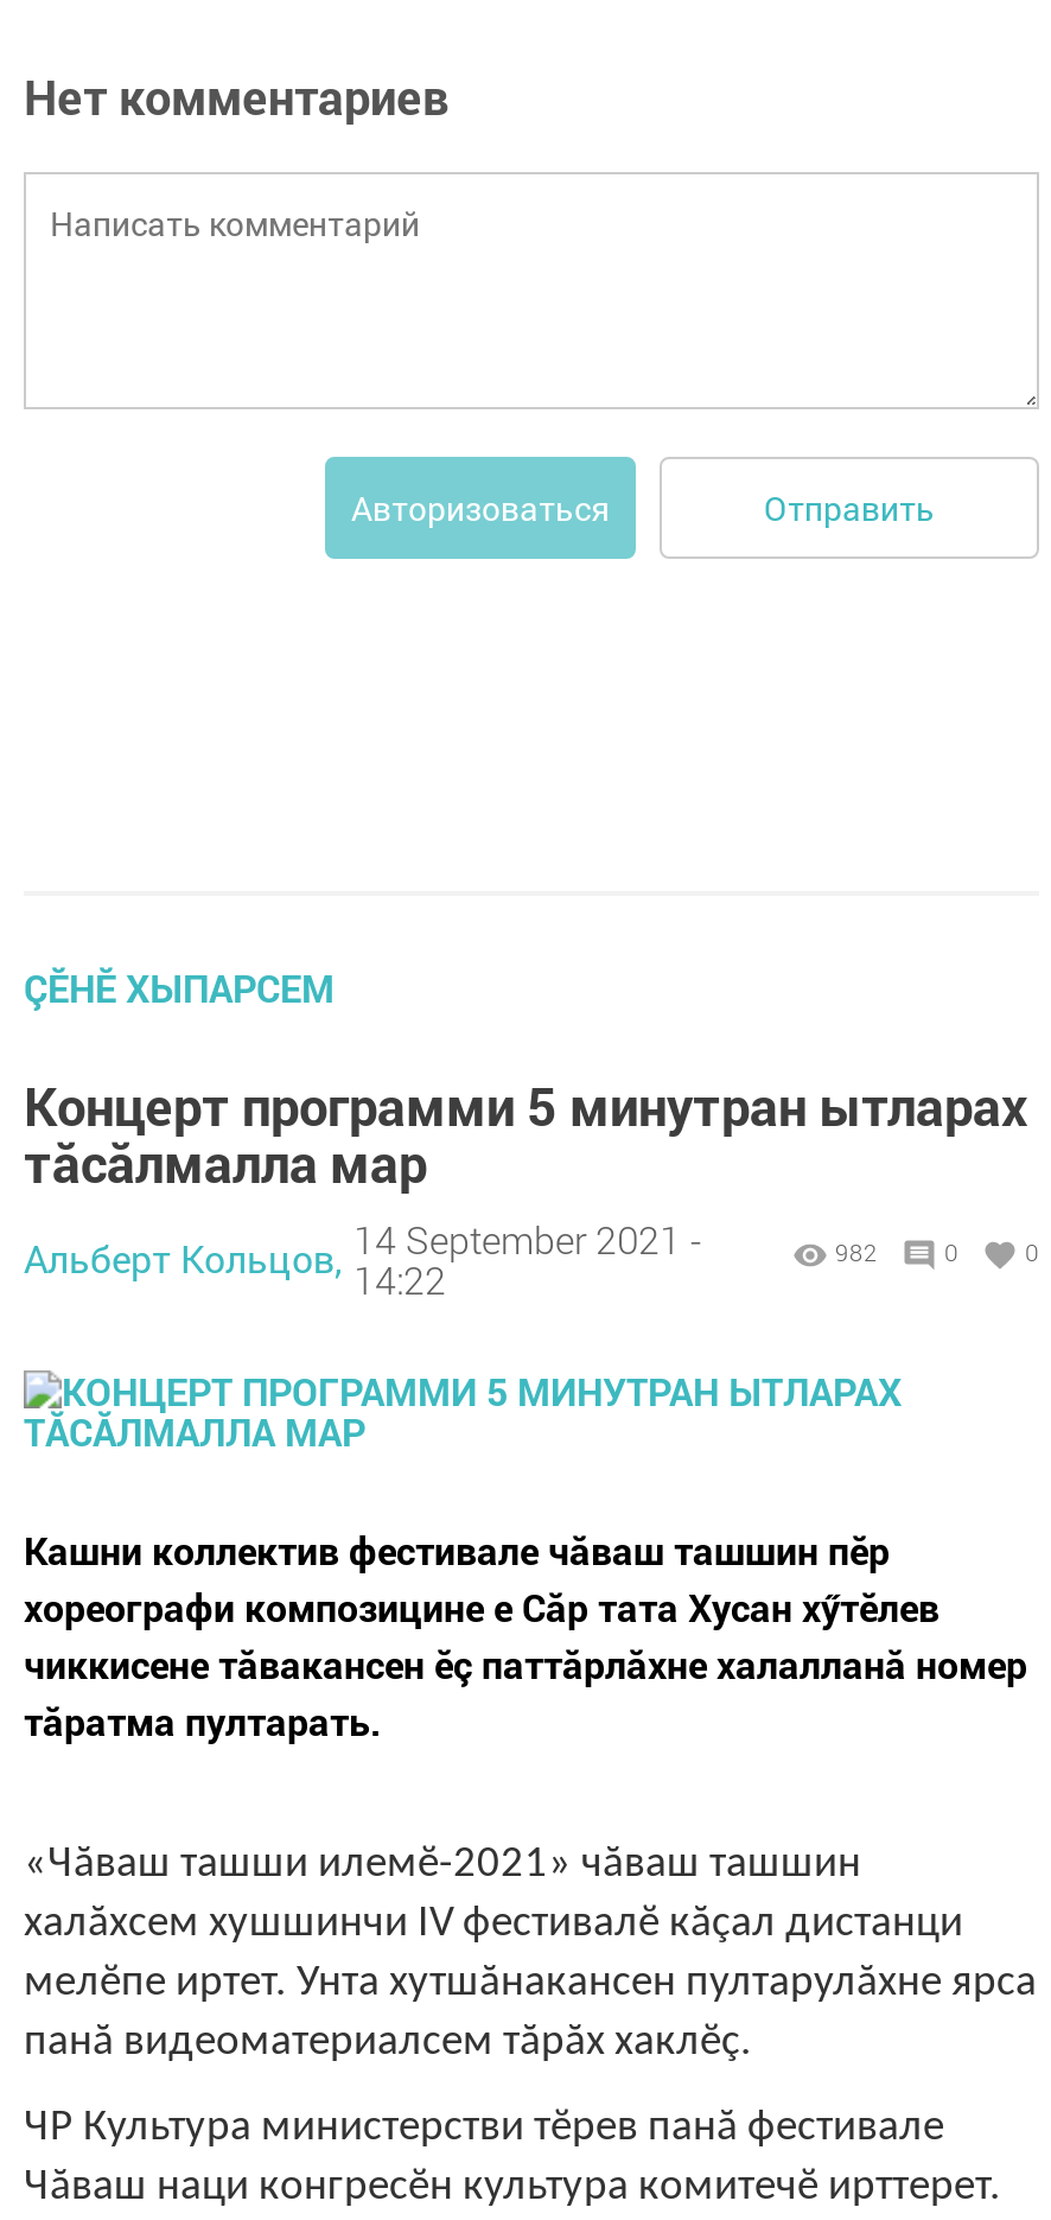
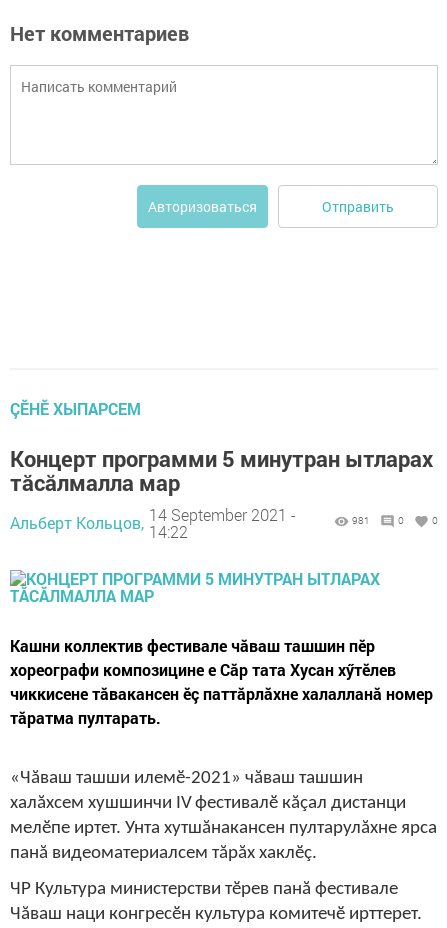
- 982
+ 981
